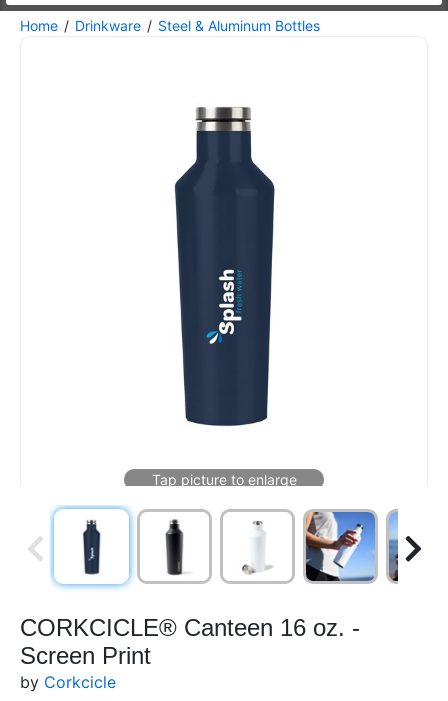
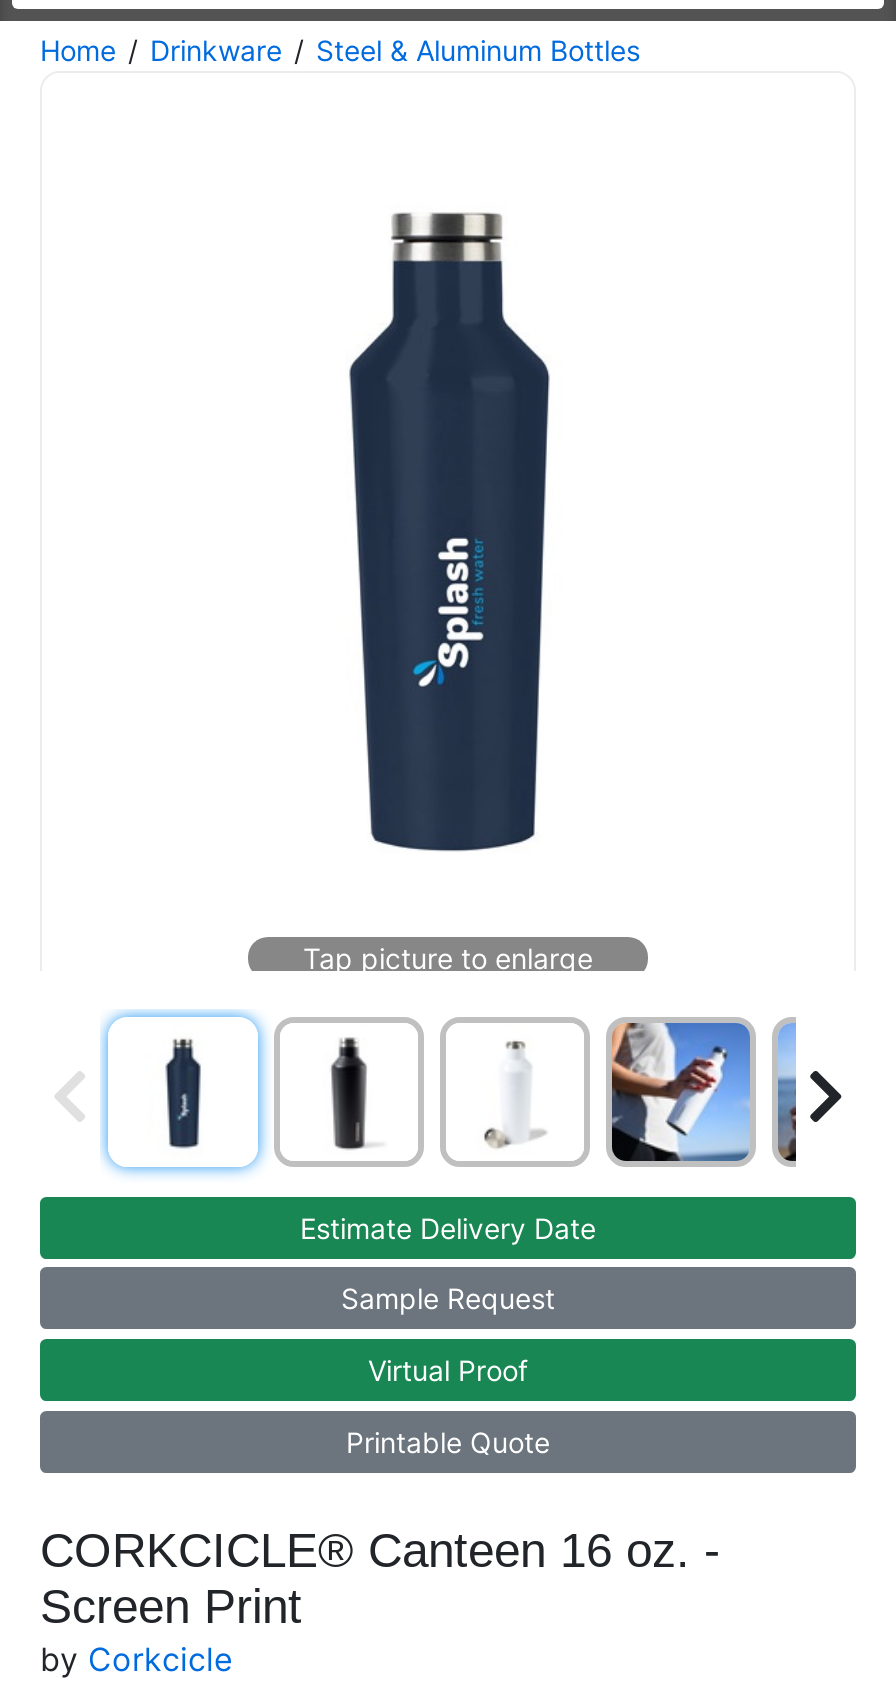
+ [image]
+ Estimate Delivery Date
+ Sample Request
+ Virtual Proof
+ Printable Quote
